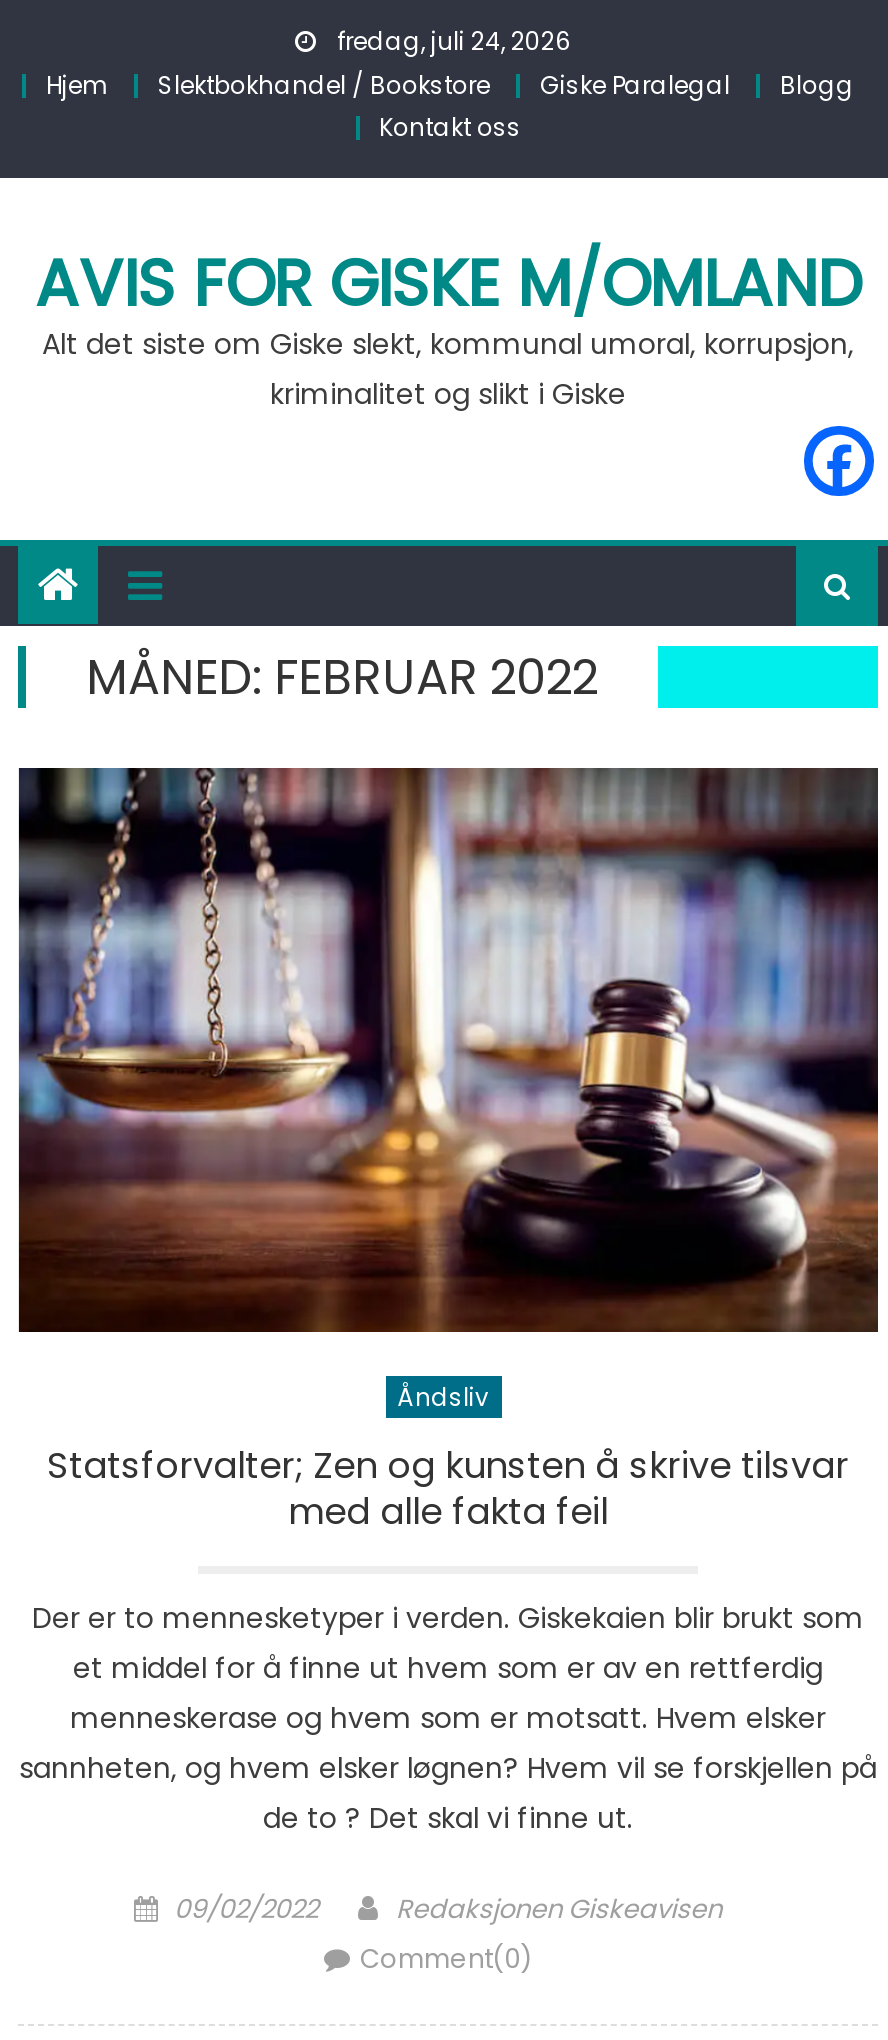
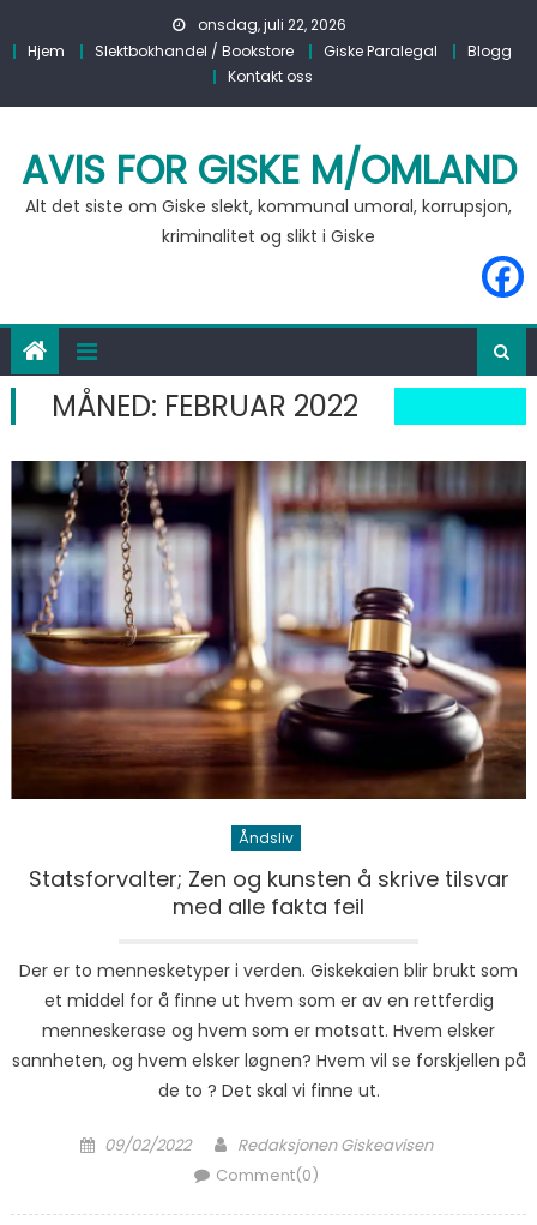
- fredag, juli 24, 2026
+ onsdag, juli 22, 2026
